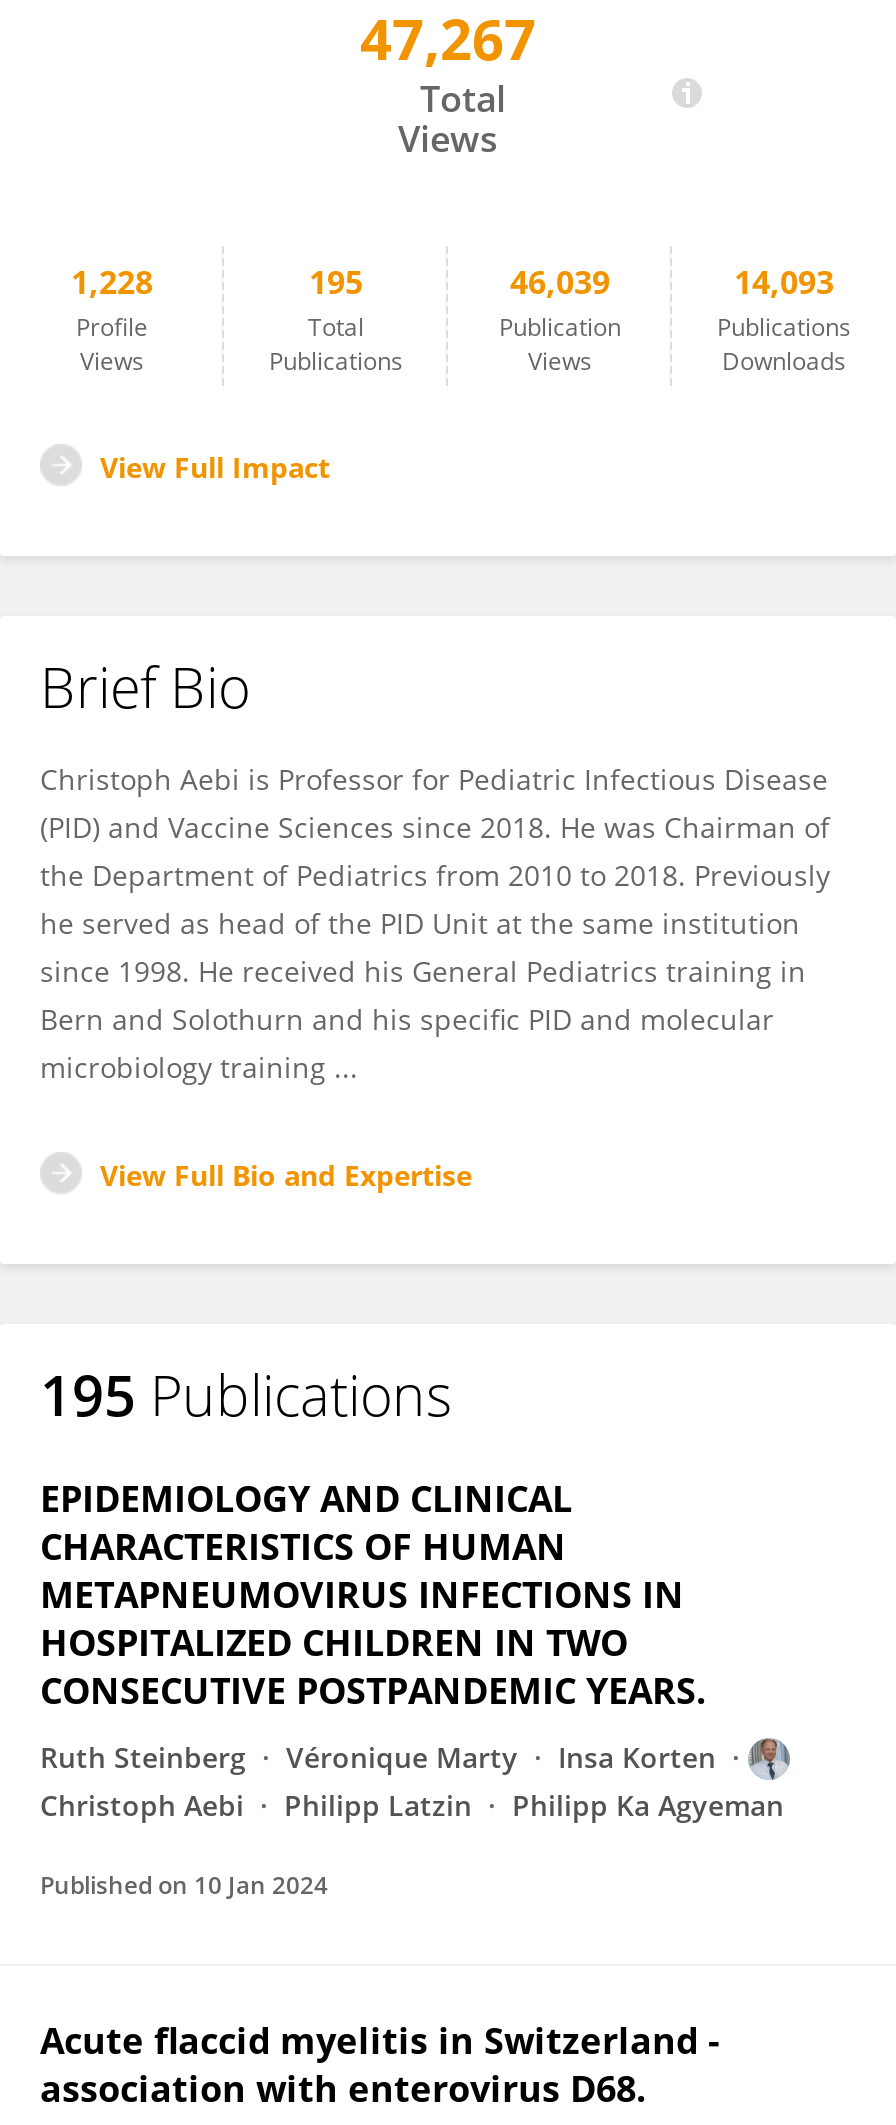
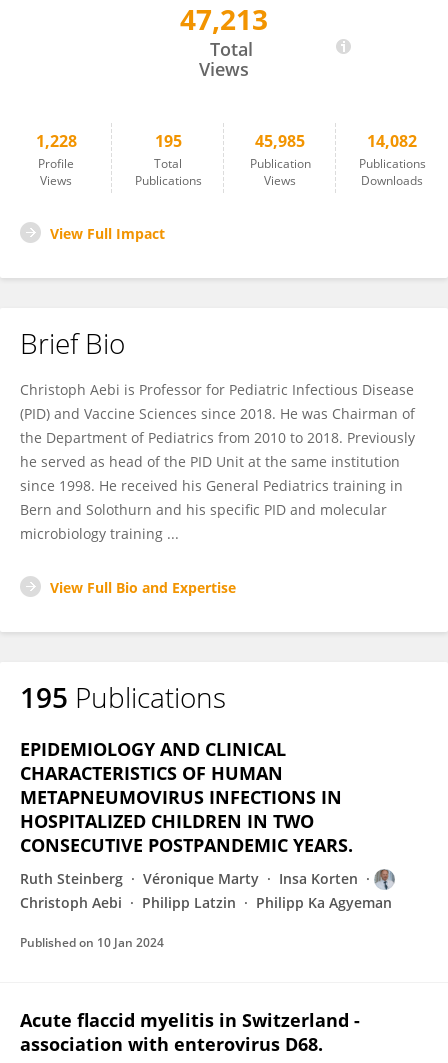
- 47,267
+ 47,213

- 46,039
+ 45,985

- 14,093
+ 14,082
